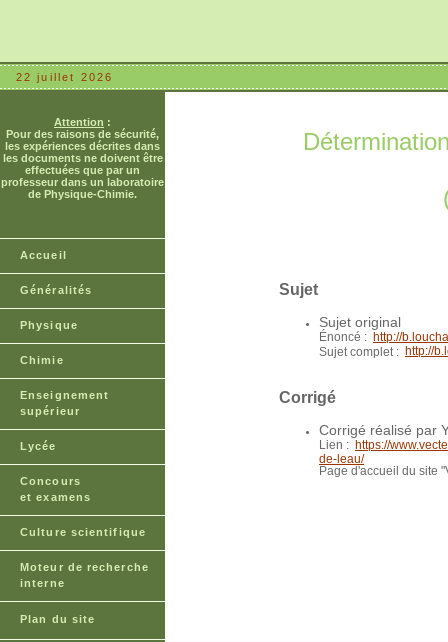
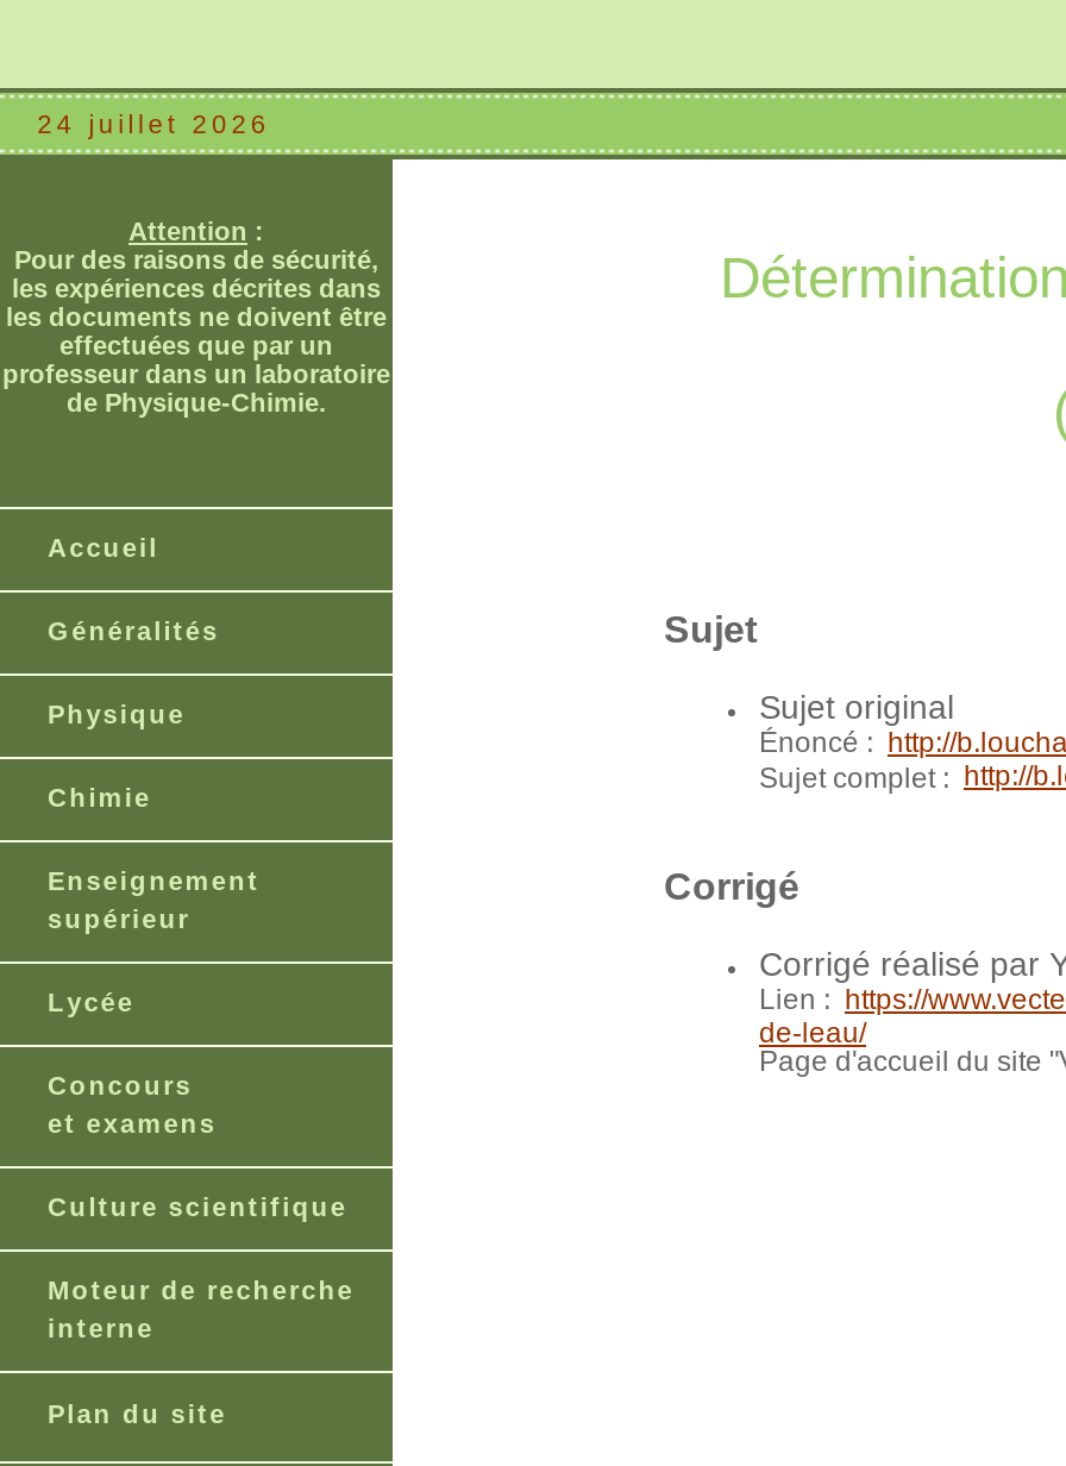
- 22 juillet 2026
+ 24 juillet 2026
